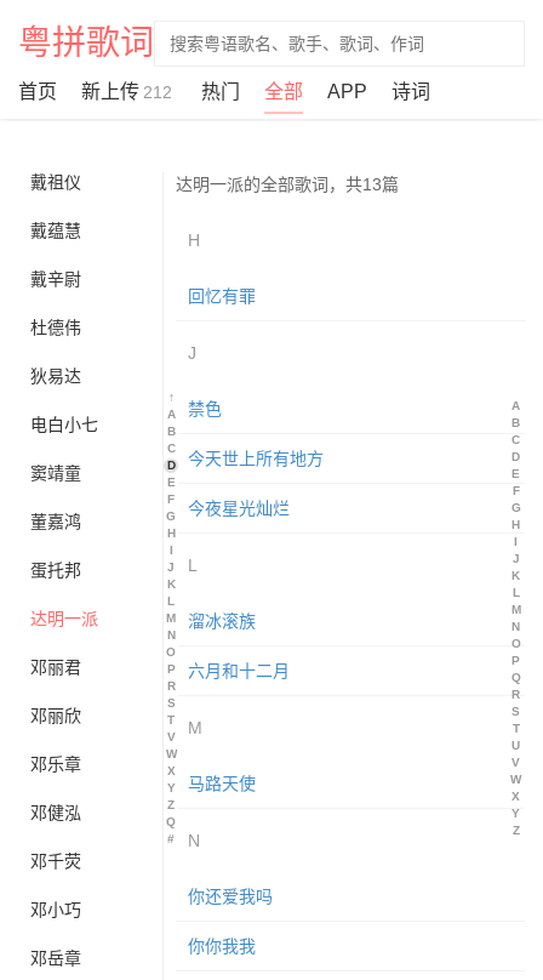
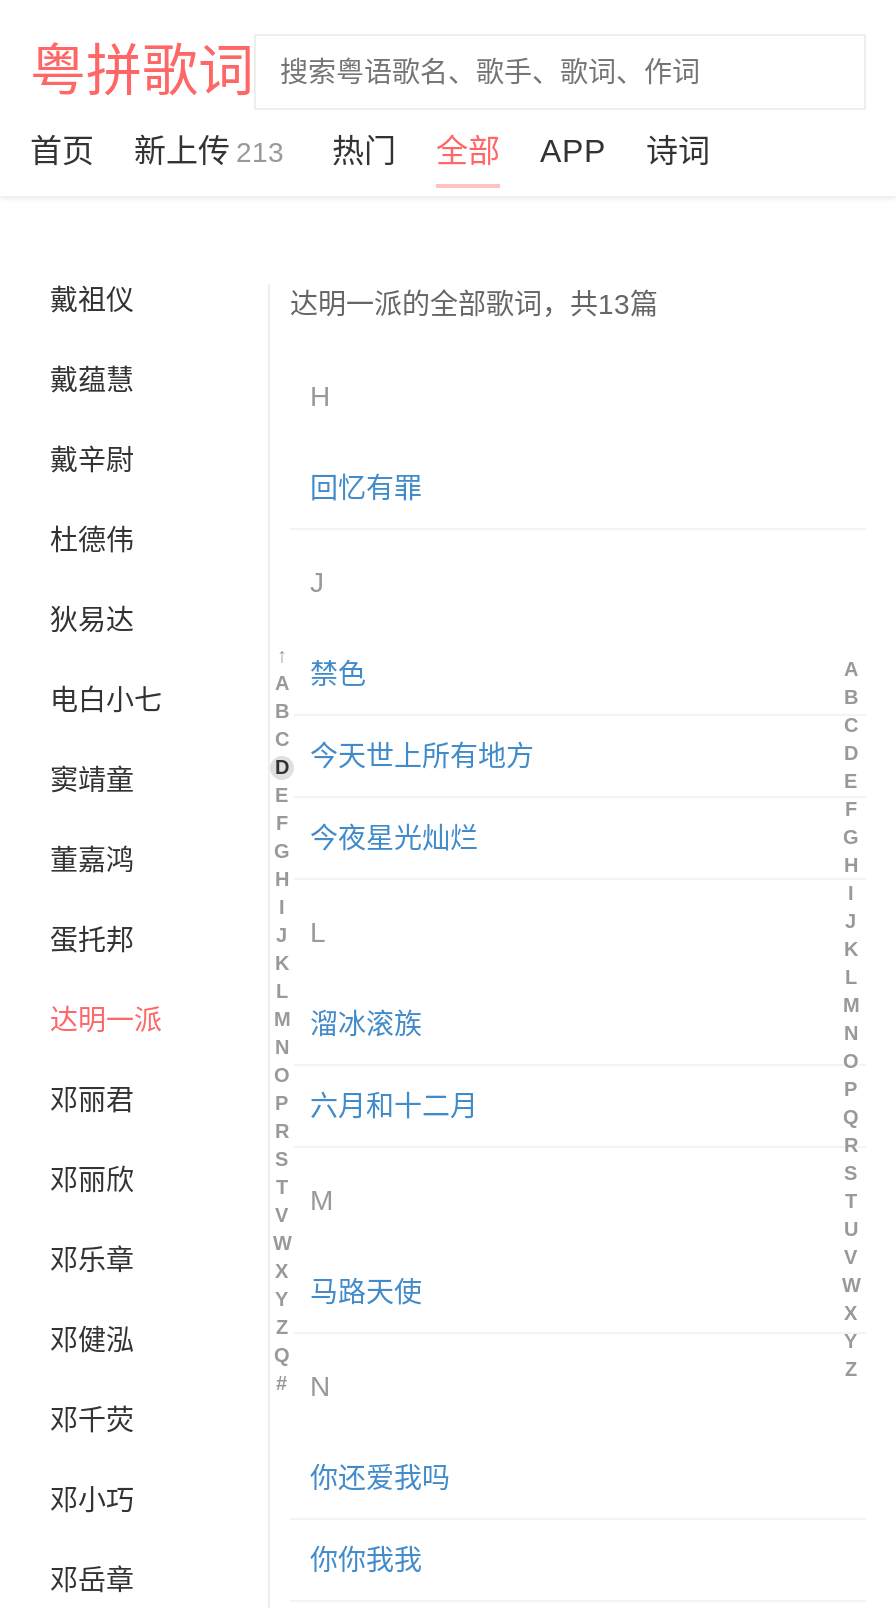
- 首页 新上传 212 热门 全部 APP 诗词
+ 首页 新上传 213 热门 全部 APP 诗词
